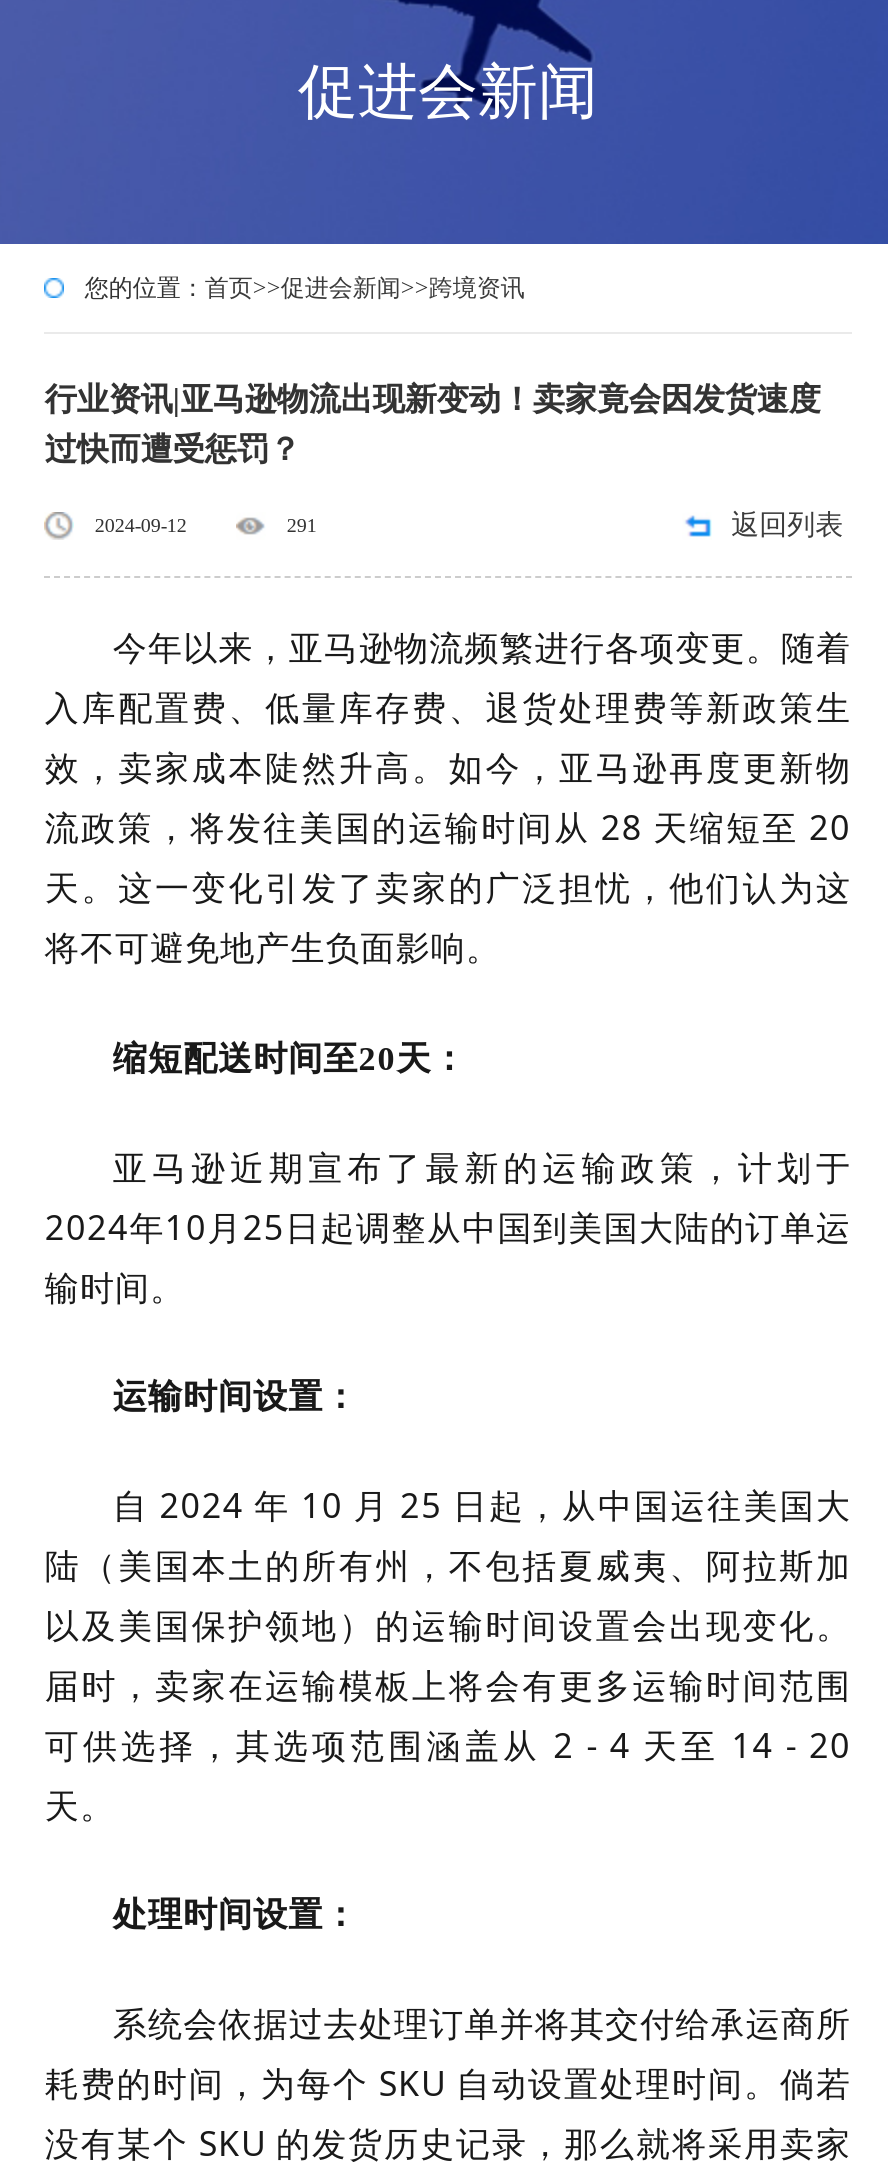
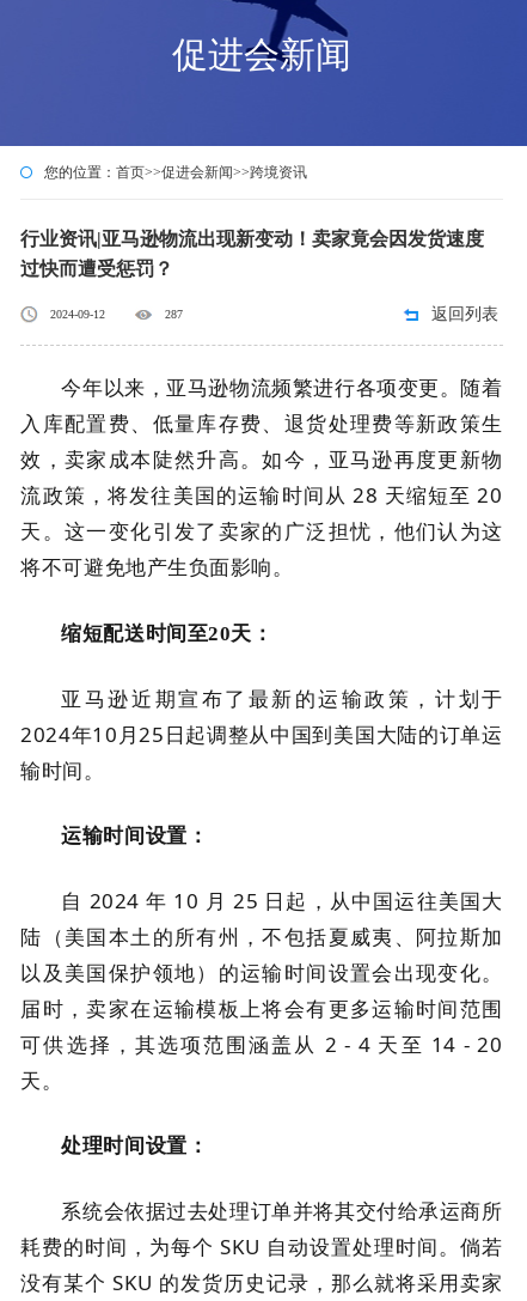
- 291
+ 287
